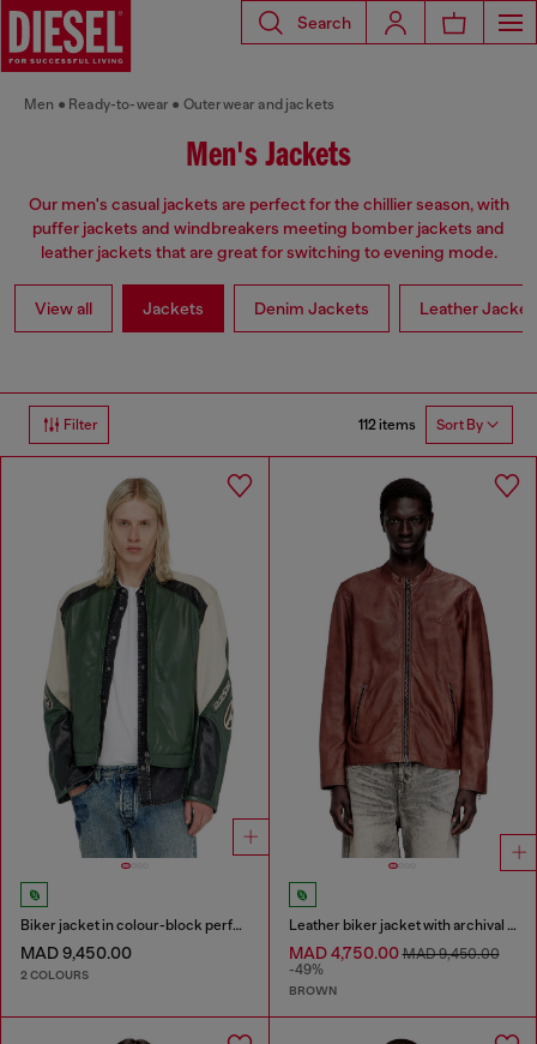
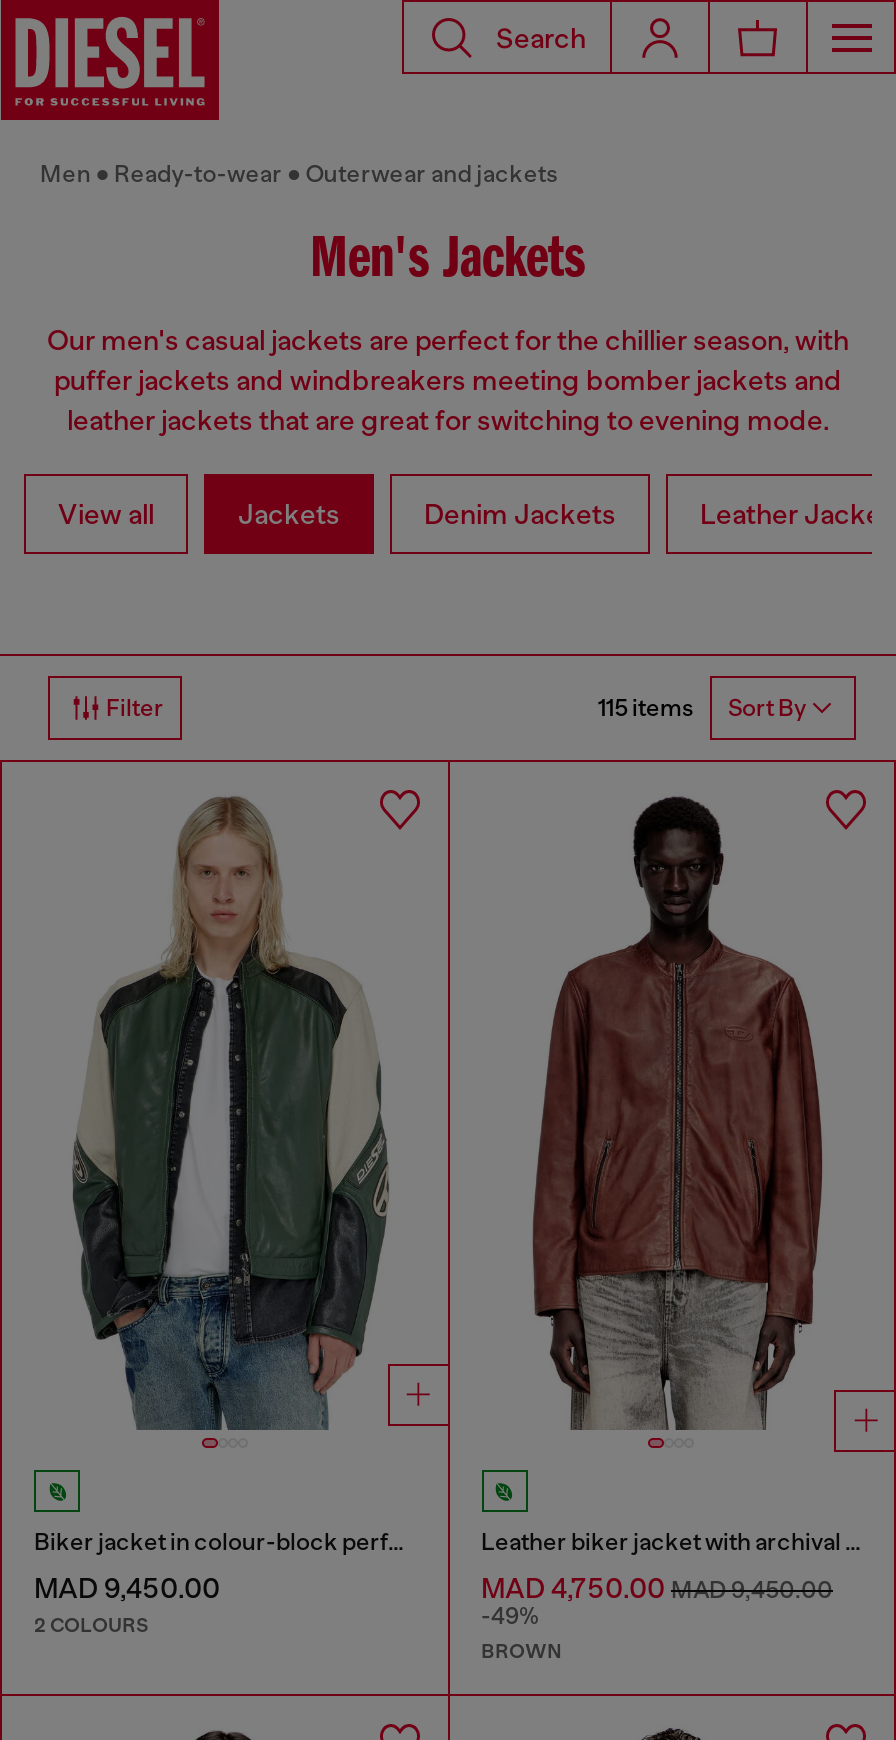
- 112 items Sort By
+ 115 items Sort By
